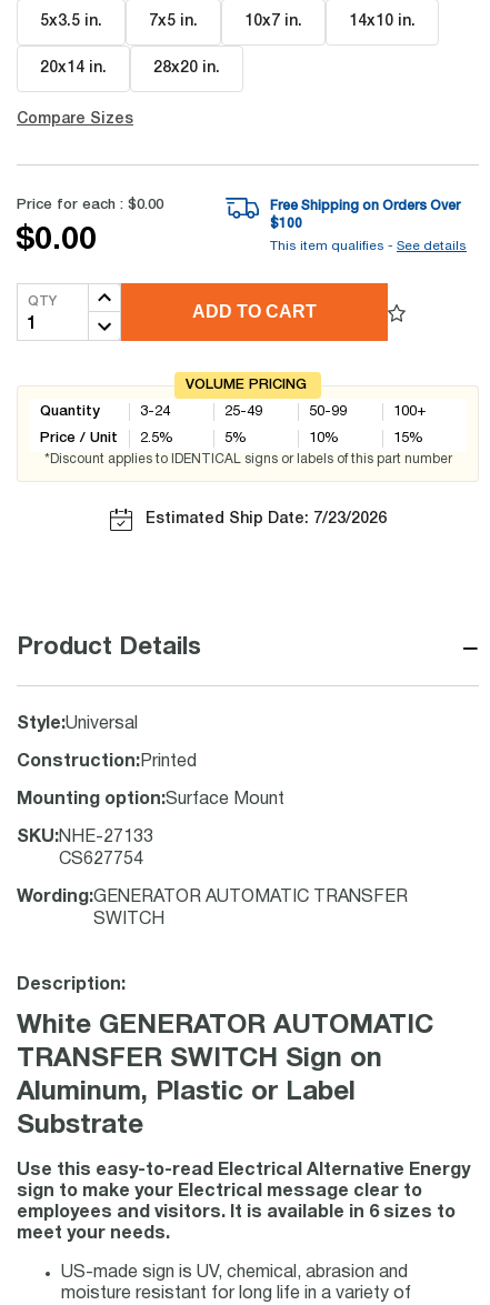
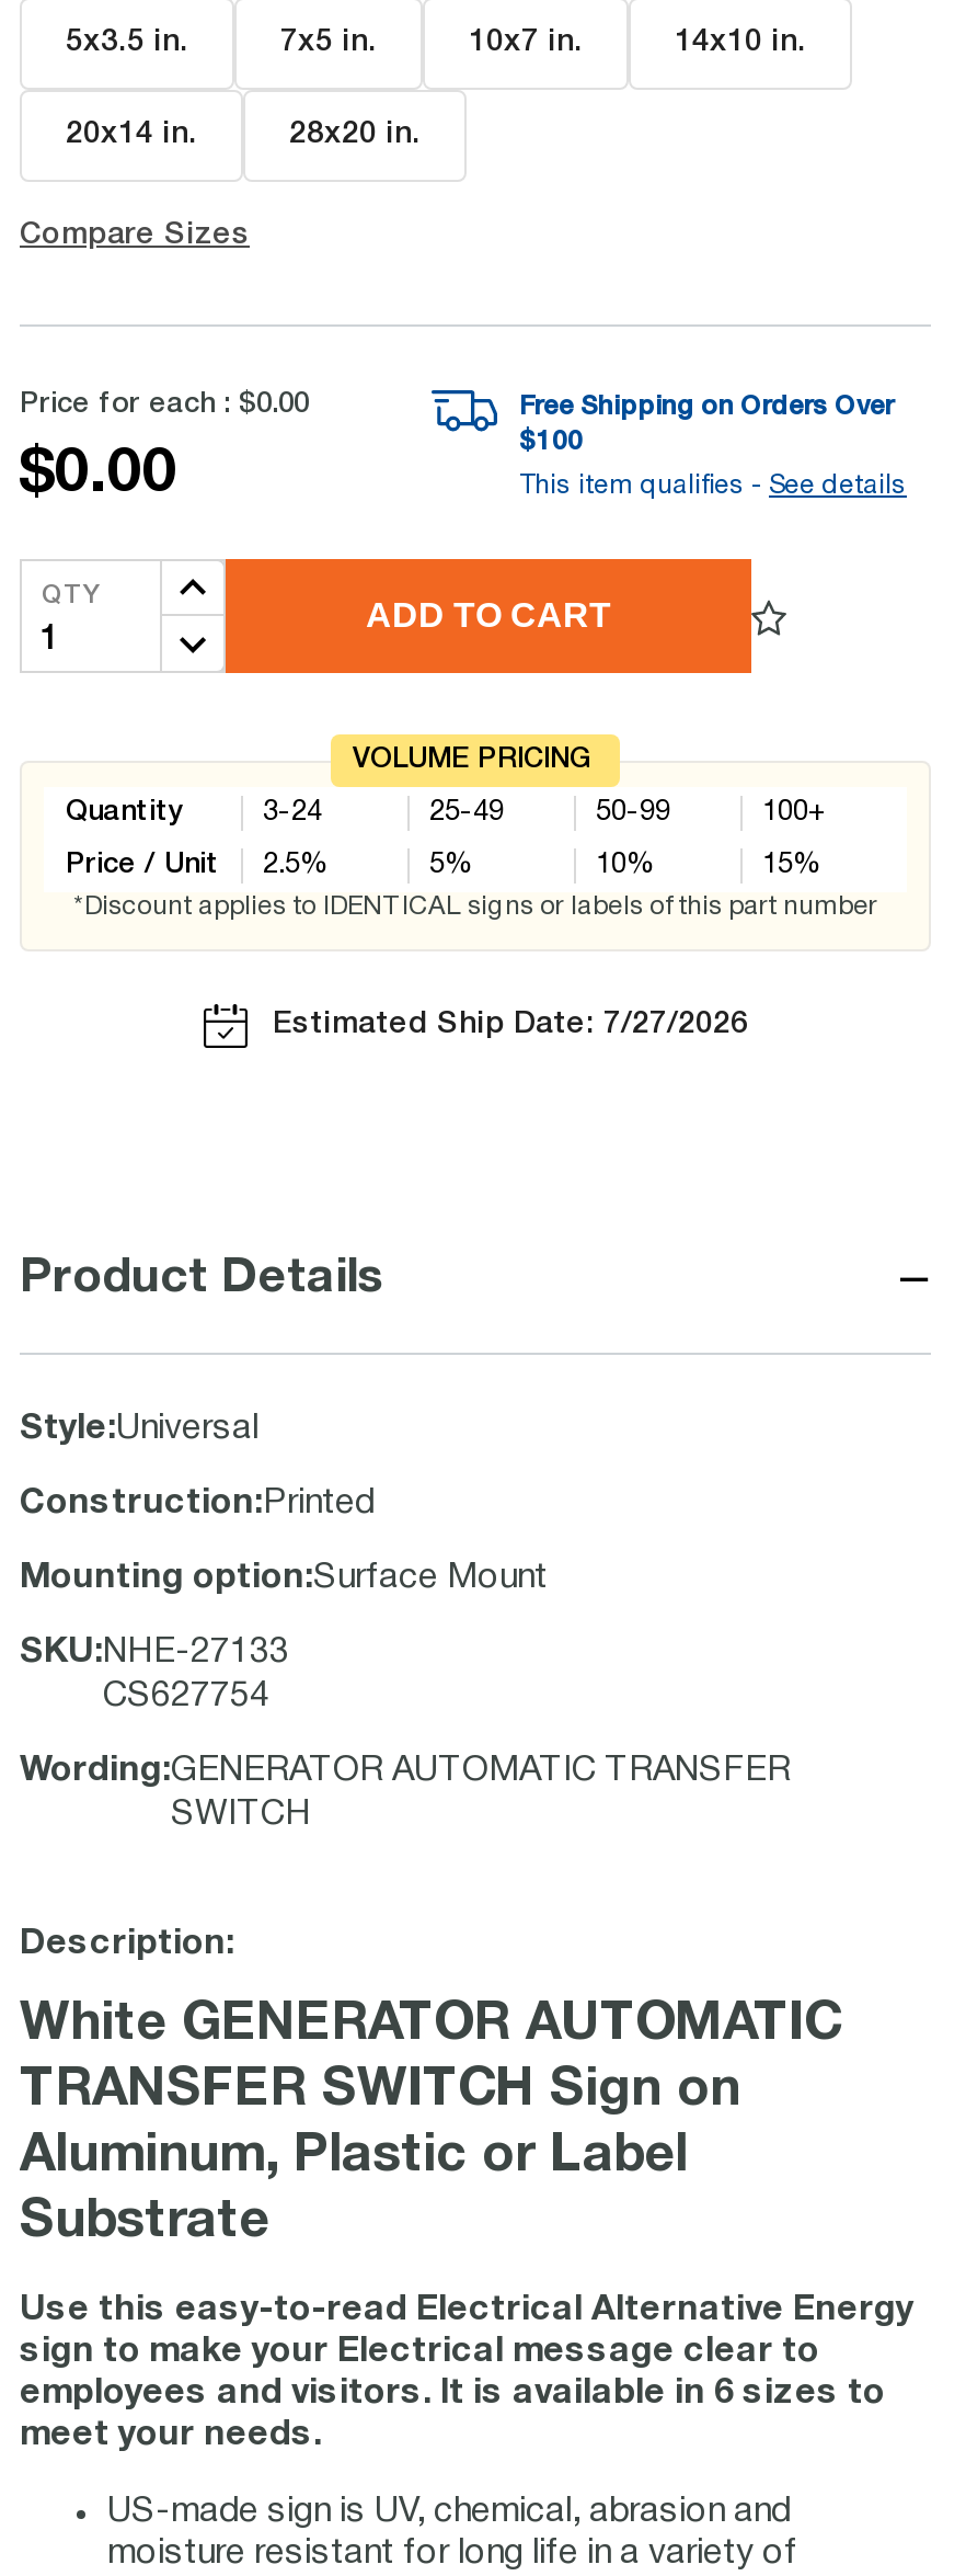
- Estimated Ship Date: 7/23/2026
+ Estimated Ship Date: 7/27/2026
